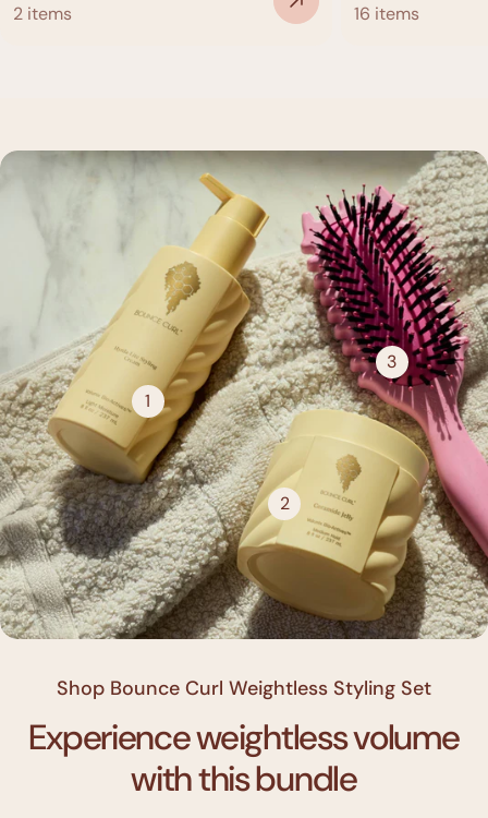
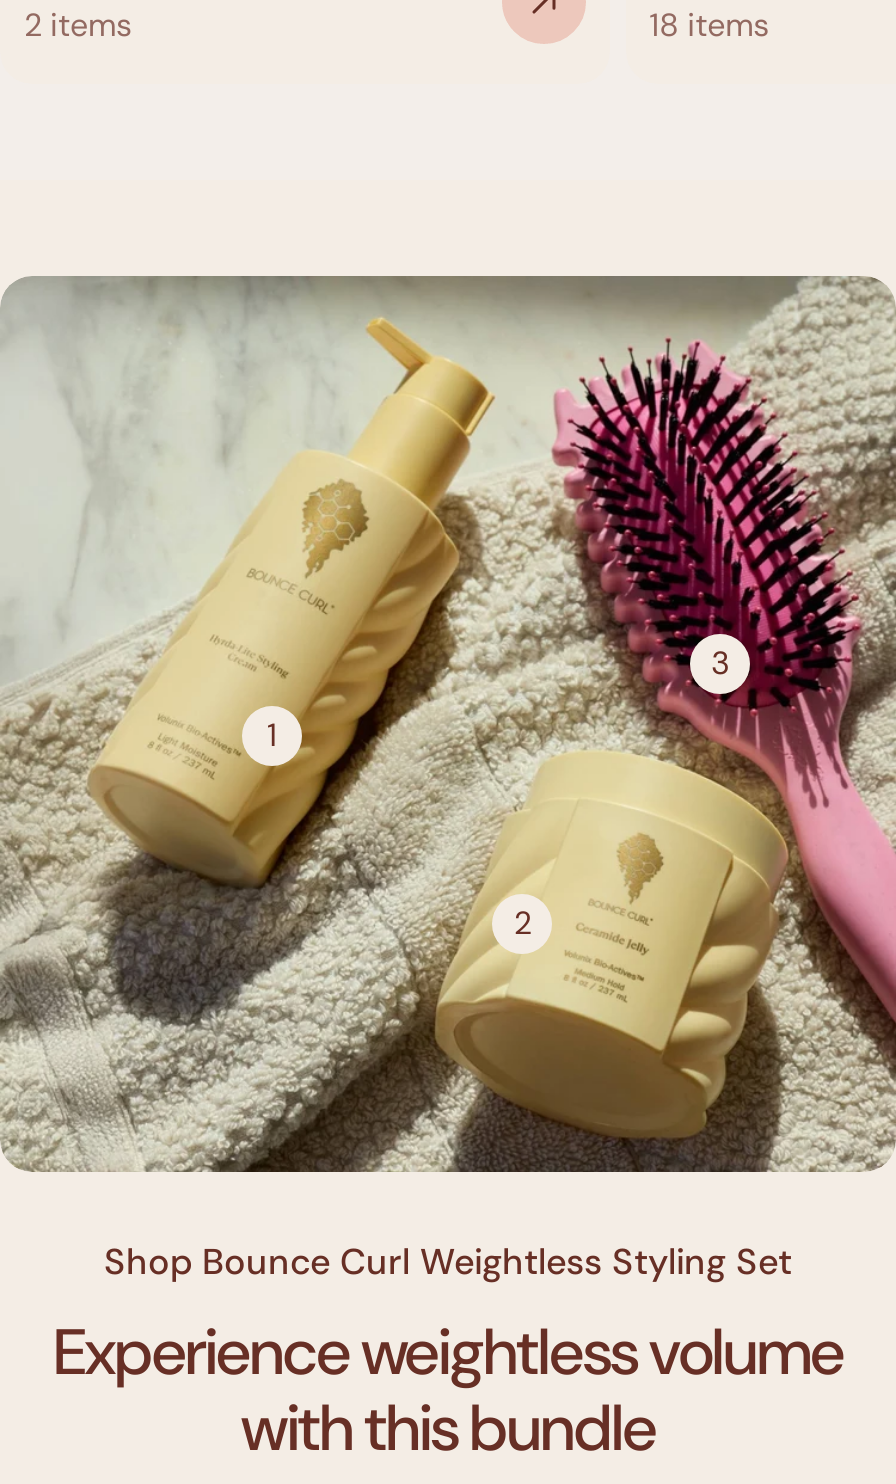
- 16 items
+ 18 items
